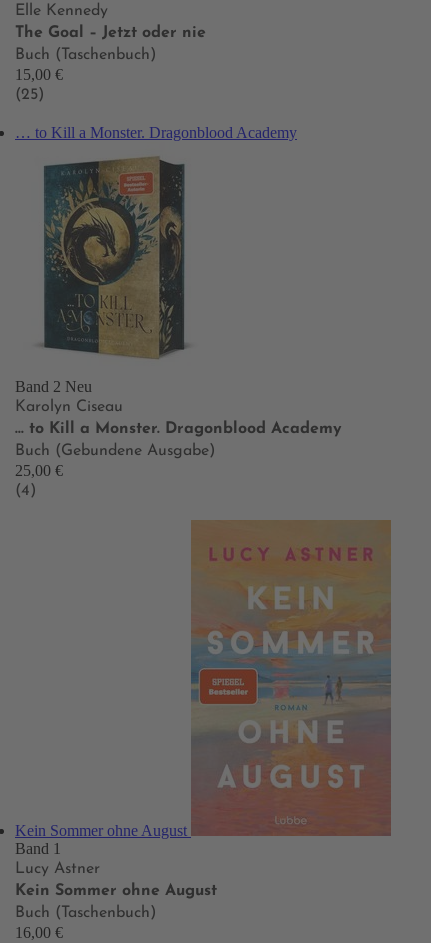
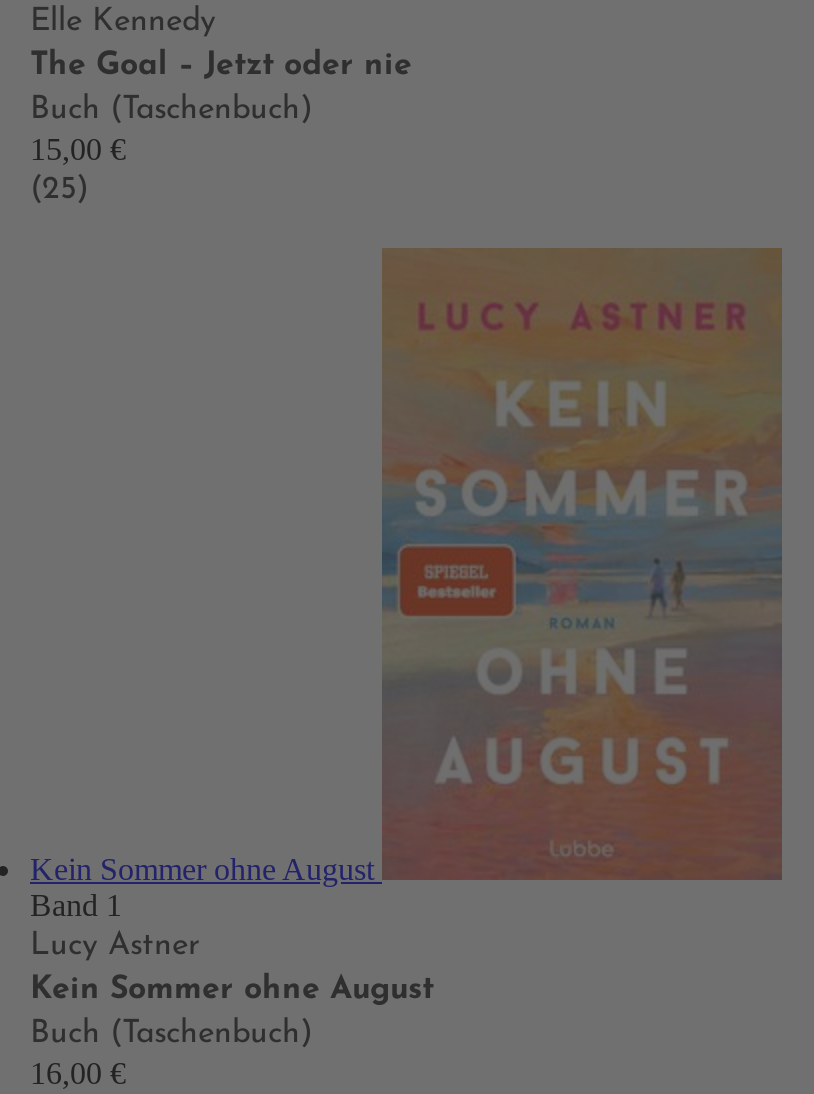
- … to Kill a Monster. Dragonblood Academy

- [image]
- Band 2 Neu
- Karolyn Ciseau
- … to Kill a Monster. Dragonblood Academy
- Buch (Gebundene Ausgabe)
- 25,00 €
- (4)
